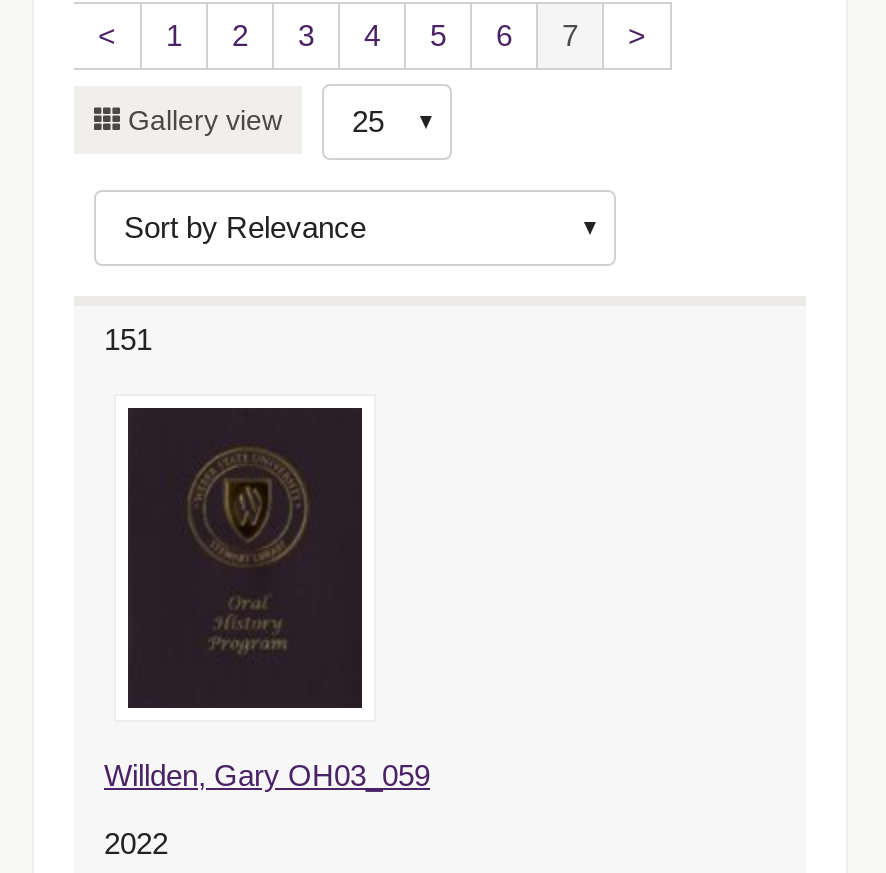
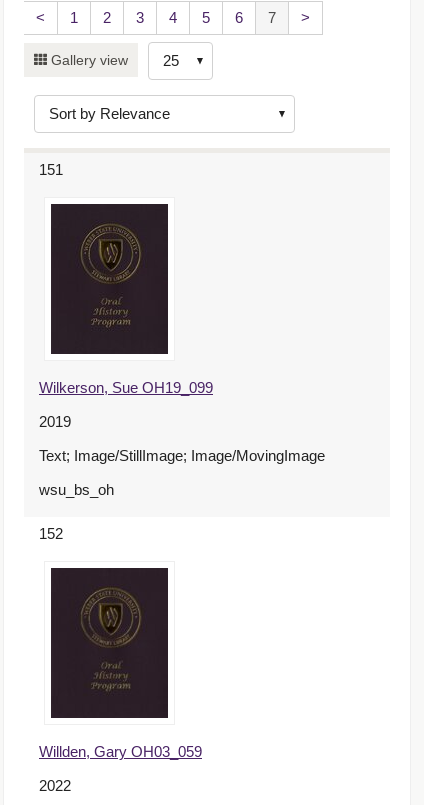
+ Wilkerson, Sue OH19_099
+ 2019
+ Text; Image/StillImage; Image/MovingImage
+ wsu_bs_oh
+ 152
